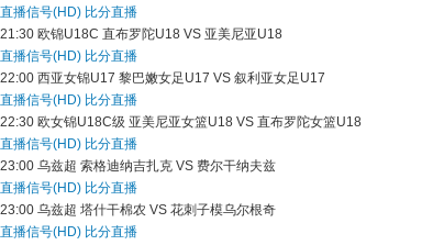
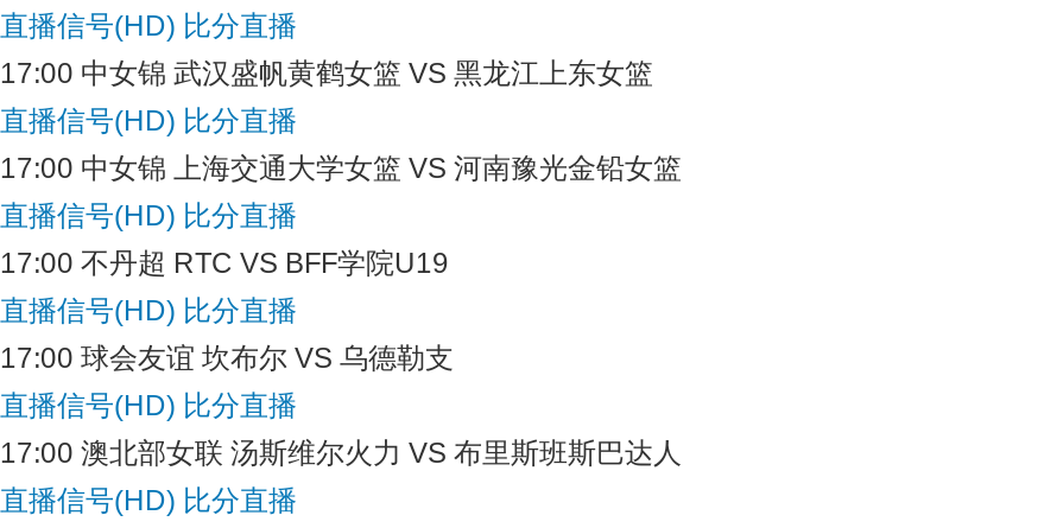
- 21:30 欧锦U18C直布罗陀U18 VS 亚美尼亚U18
+ 17:00 中女锦武汉盛帆黄鹤女篮 VS 黑龙江上东女篮

- 22:00 西亚女锦U17黎巴嫩女足U17 VS 叙利亚女足U17
+ 17:00 中女锦上海交通大学女篮 VS 河南豫光金铅女篮

- 22:30 欧女锦U18C级亚美尼亚女篮U18 VS 直布罗陀女篮U18
+ 17:00 不丹超RTC VS BFF学院U19

- 23:00 乌兹超索格迪纳吉扎克 VS 费尔干纳夫兹
+ 17:00 球会友谊坎布尔 VS 乌德勒支

- 23:00 乌兹超塔什干棉农 VS 花刺子模乌尔根奇
+ 17:00 澳北部女联汤斯维尔火力 VS 布里斯班斯巴达人
